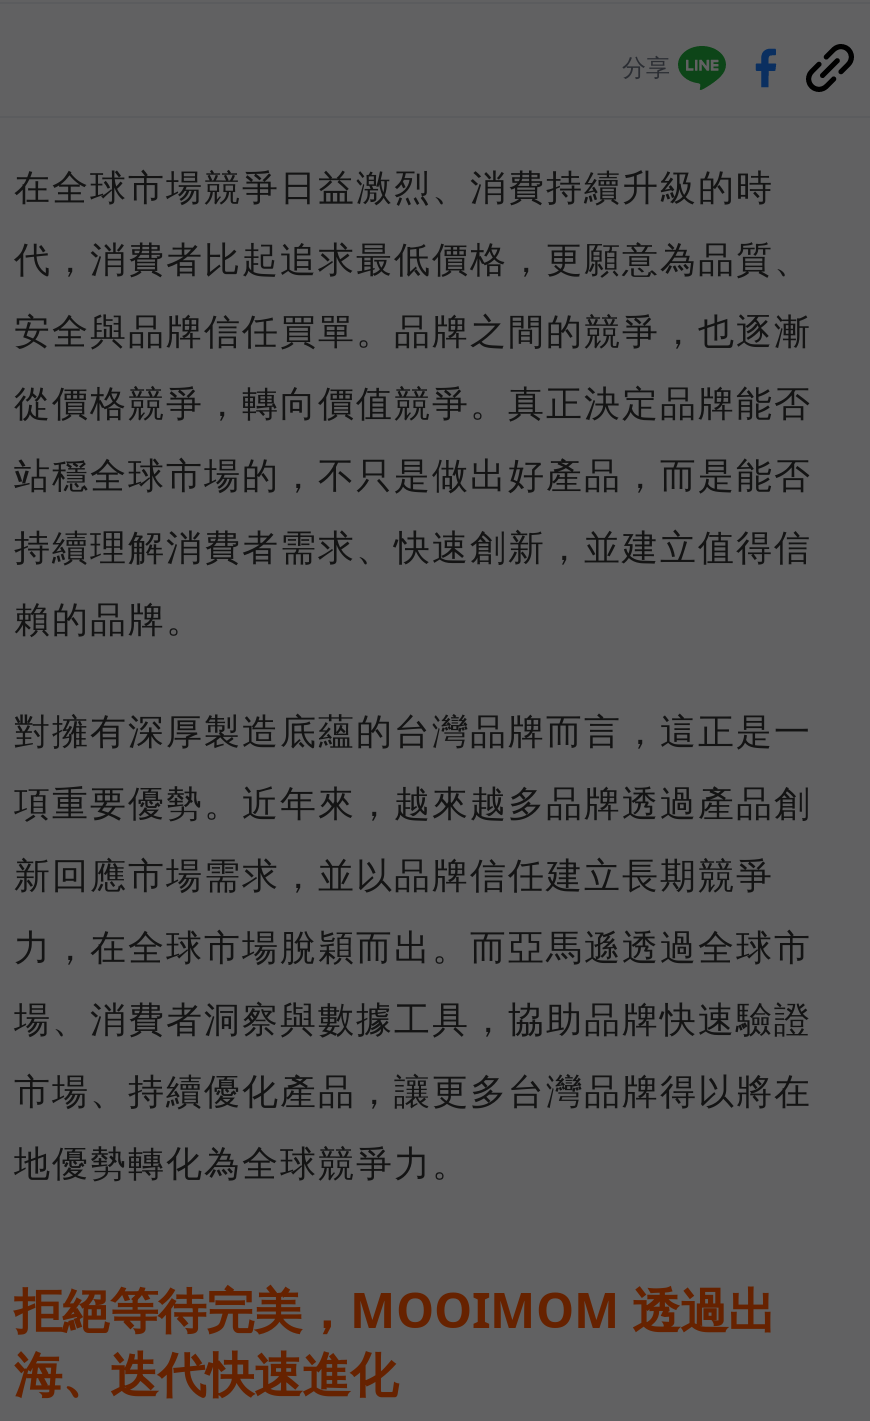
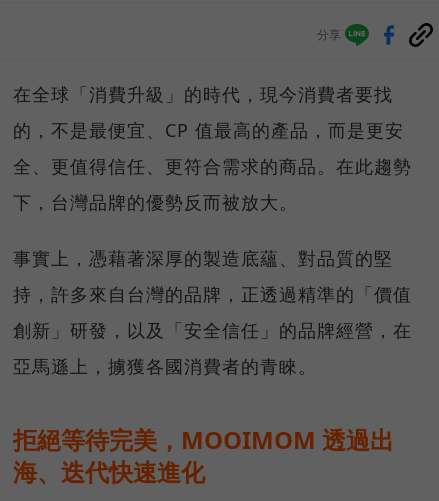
- 在全球市場競爭日益激烈、消費持續升級的時
- 代，消費者比起追求最低價格，更願意為品質、
- 安全與品牌信任買單。品牌之間的競爭，也逐漸
- 從價格競爭，轉向價值競爭。真正決定品牌能否
- 站穩全球市場的，不只是做出好產品，而是能否
- 持續理解消費者需求、快速創新，並建立值得信
- 賴的品牌。
- 對擁有深厚製造底蘊的台灣品牌而言，這正是一
- 項重要優勢。近年來，越來越多品牌透過產品創
- 新回應市場需求，並以品牌信任建立長期競爭
- 力，在全球市場脫穎而出。而亞馬遜透過全球市
- 場、消費者洞察與數據工具，協助品牌快速驗證
- 市場、持續優化產品，讓更多台灣品牌得以將在
- 地優勢轉化為全球競爭力。
+ 在全球「消費升級」的時代，現今消費者要找
+ 的，不是最便宜、CP 值最高的產品，而是更安
+ 全、更值得信任、更符合需求的商品。在此趨勢
+ 下，台灣品牌的優勢反而被放大。
+ 事實上，憑藉著深厚的製造底蘊、對品質的堅
+ 持，許多來自台灣的品牌，正透過精準的「價值
+ 創新」研發，以及「安全信任」的品牌經營，在
+ 亞馬遜上，擄獲各國消費者的青睞。
